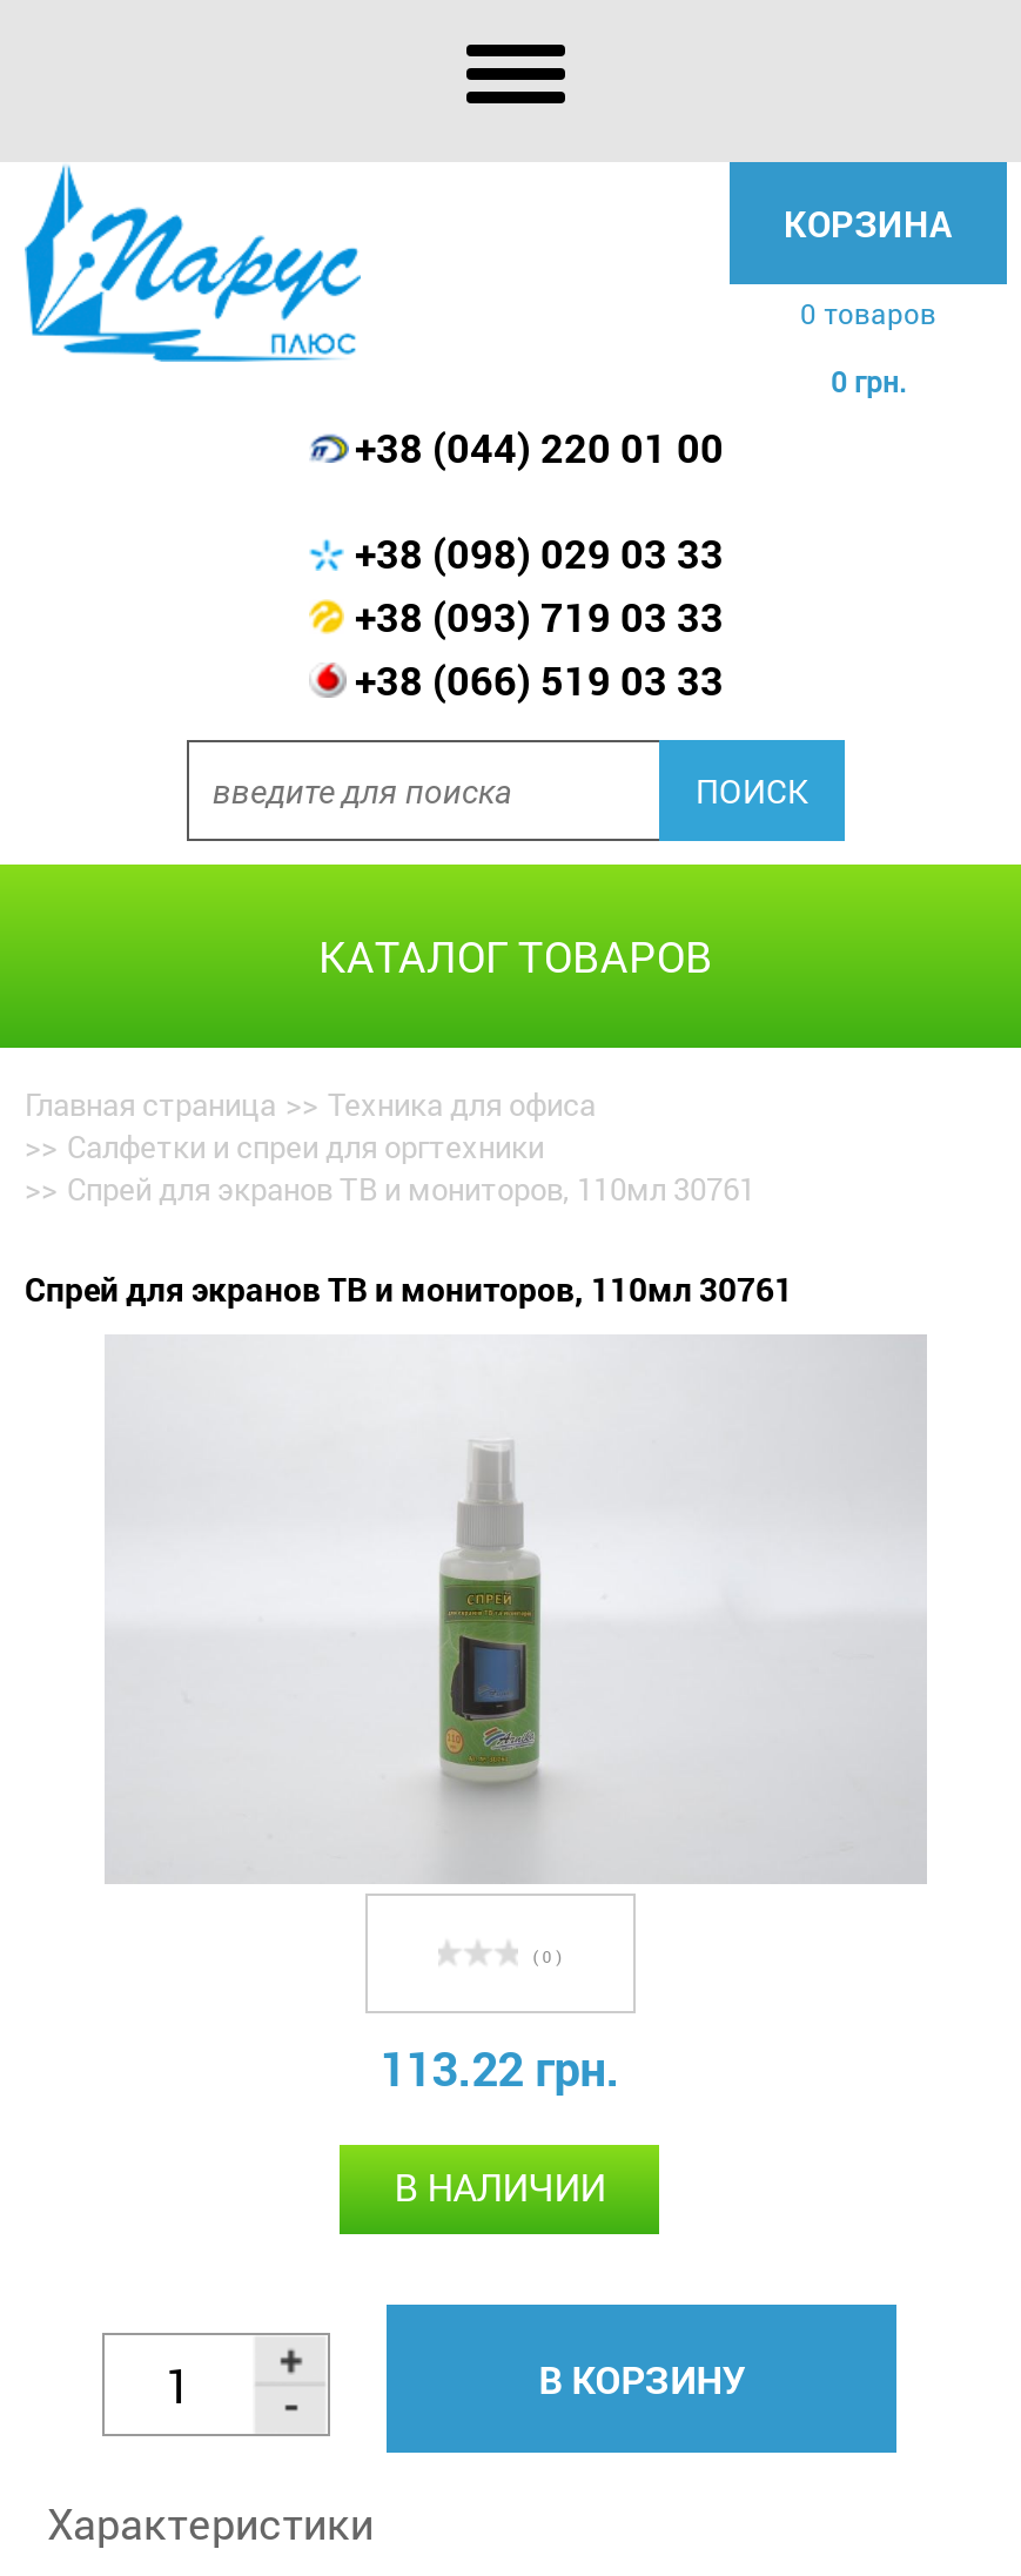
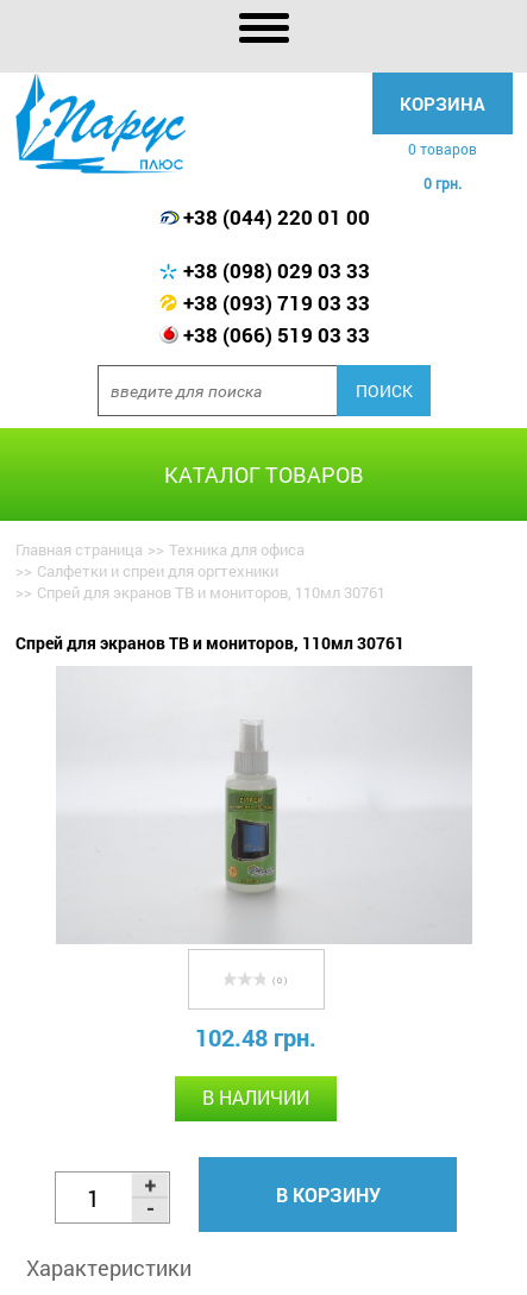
- 113.22 грн.
+ 102.48 грн.
